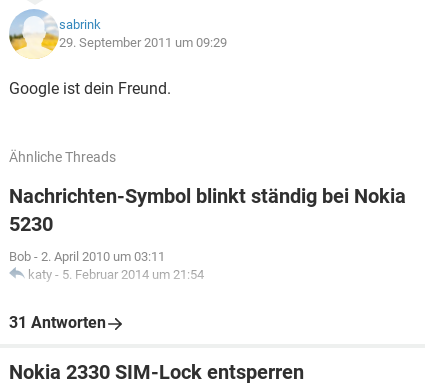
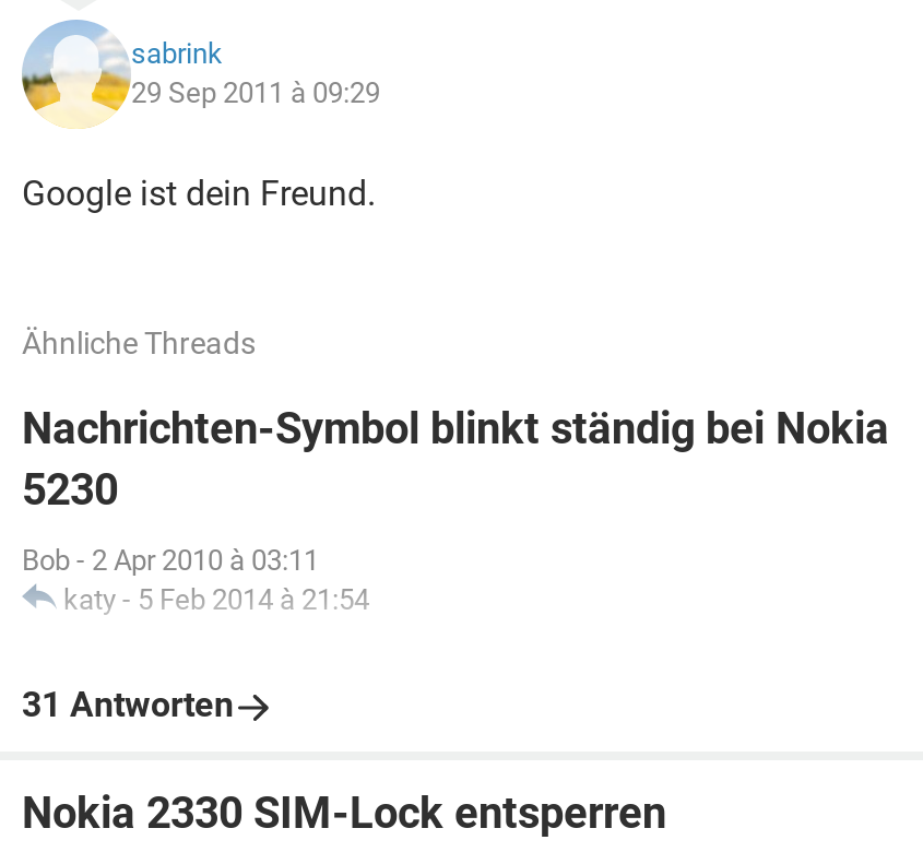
- 29. September 2011 um 09:29
+ 29 Sep 2011 à 09:29

- Bob - 2. April 2010 um 03:11
+ Bob - 2 Apr 2010 à 03:11

- katy - 5. Februar 2014 um 21:54
+ katy - 5 Feb 2014 à 21:54
